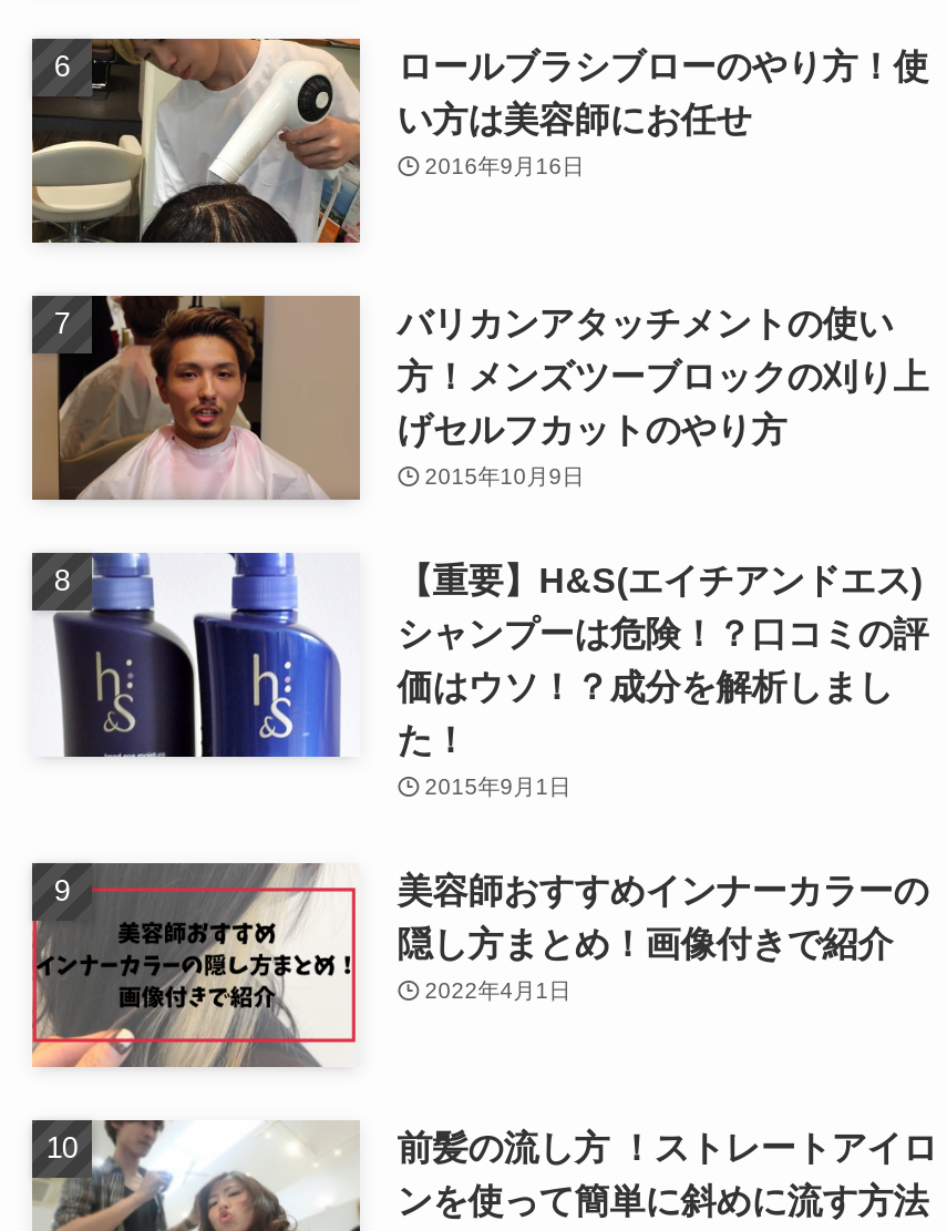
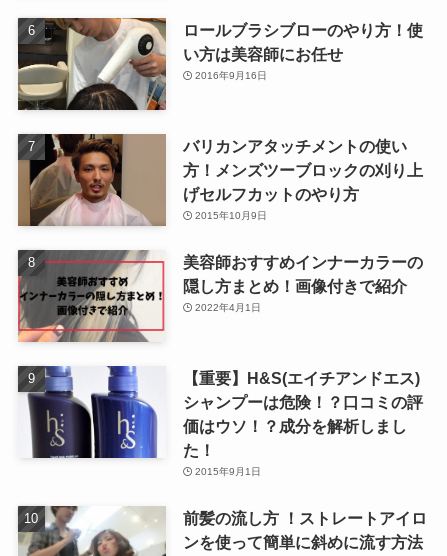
moved down: [image] | 【重要】H&S(エイチアンドエス) | シャンプーは危険！？口コミの評 | 価はウソ！？成分を解析しまし | た！ | 2015年9月1日

moved up: [image] | 美容師おすすめインナーカラーの | 隠し方まとめ！画像付きで紹介 | 2022年4月1日
